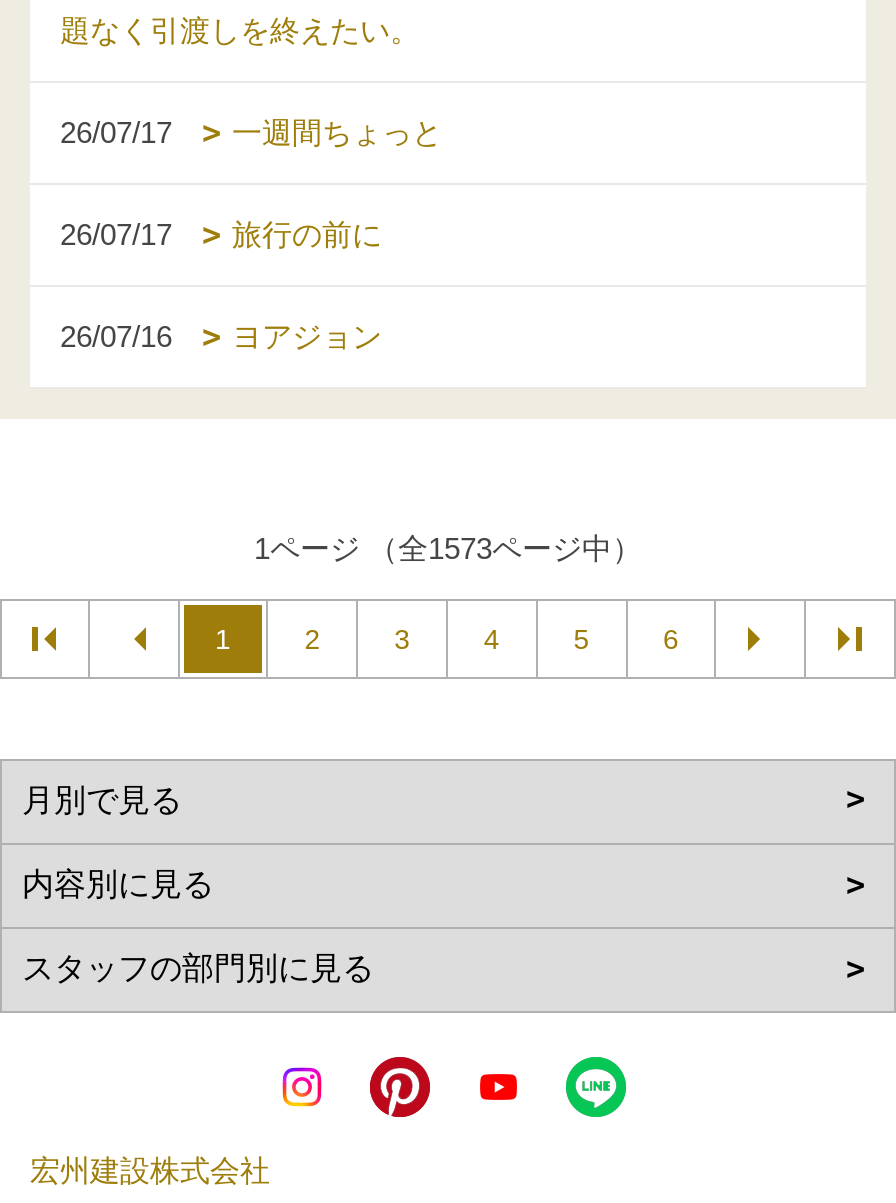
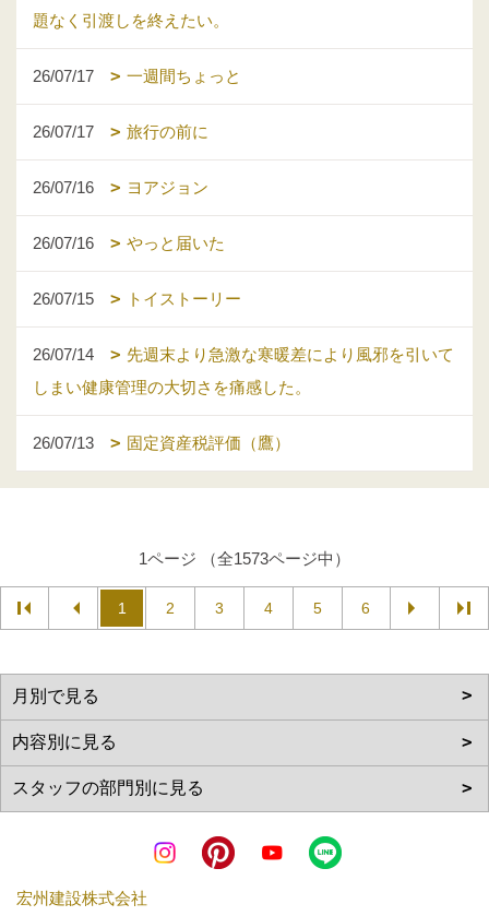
+ 26/07/16
+ やっと届いた
+ 26/07/15
+ トイストーリー
+ 26/07/14
+ 先週末より急激な寒暖差により風邪を引いて
+ しまい健康管理の大切さを痛感した。
+ 26/07/13
+ 固定資産税評価（鷹）
